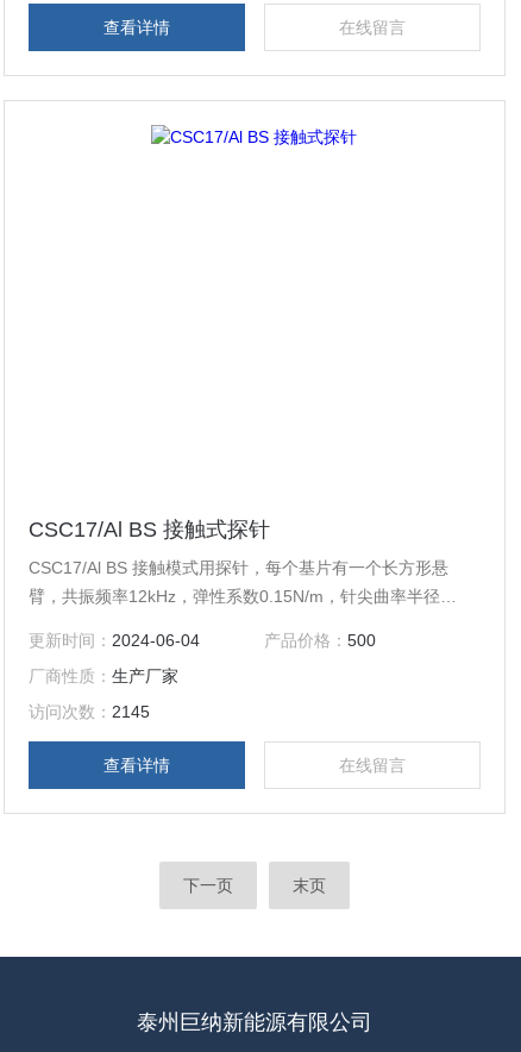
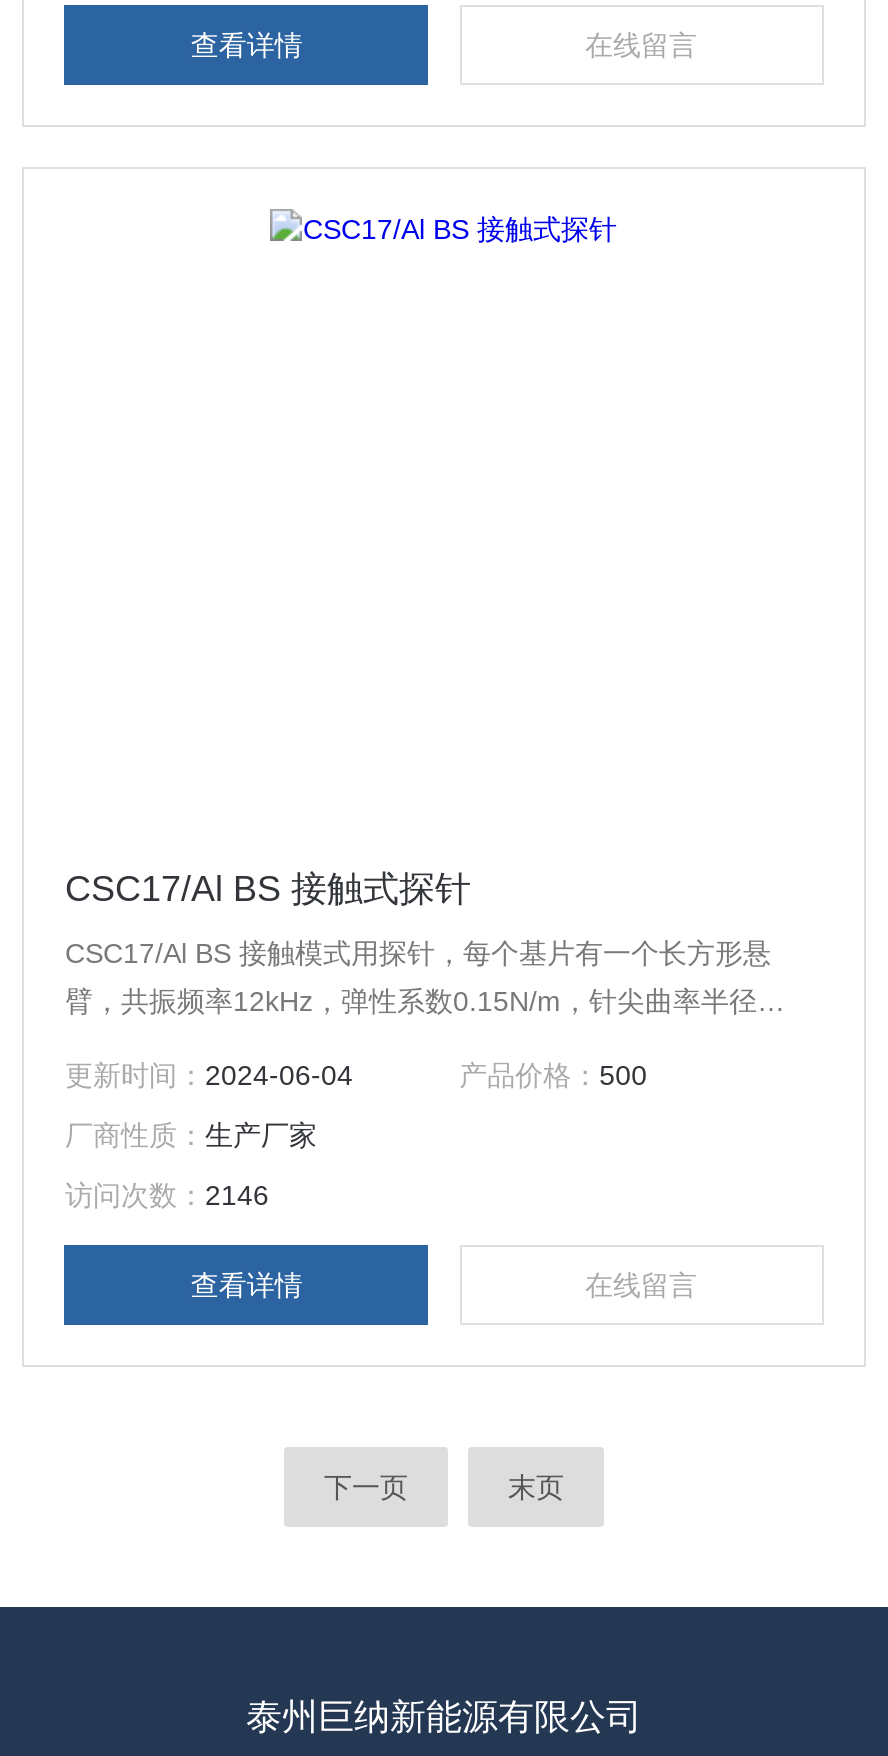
- 访问次数：2145
+ 访问次数：2146
